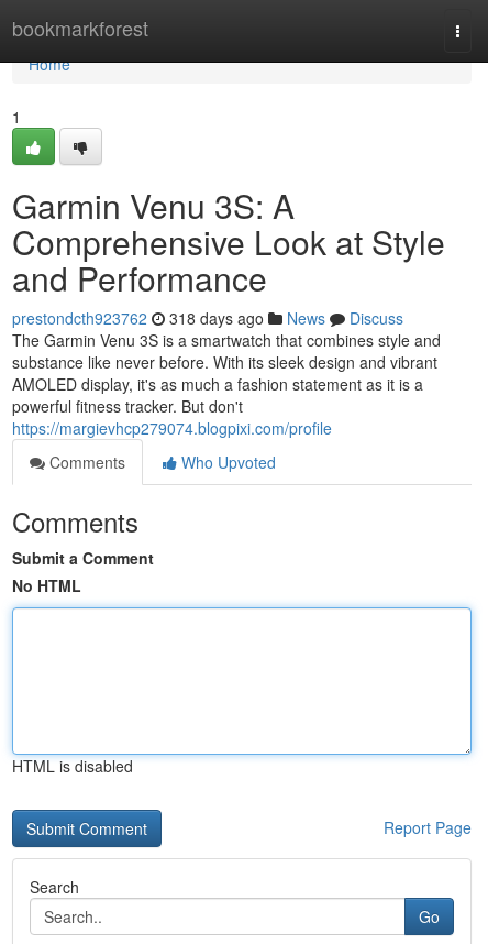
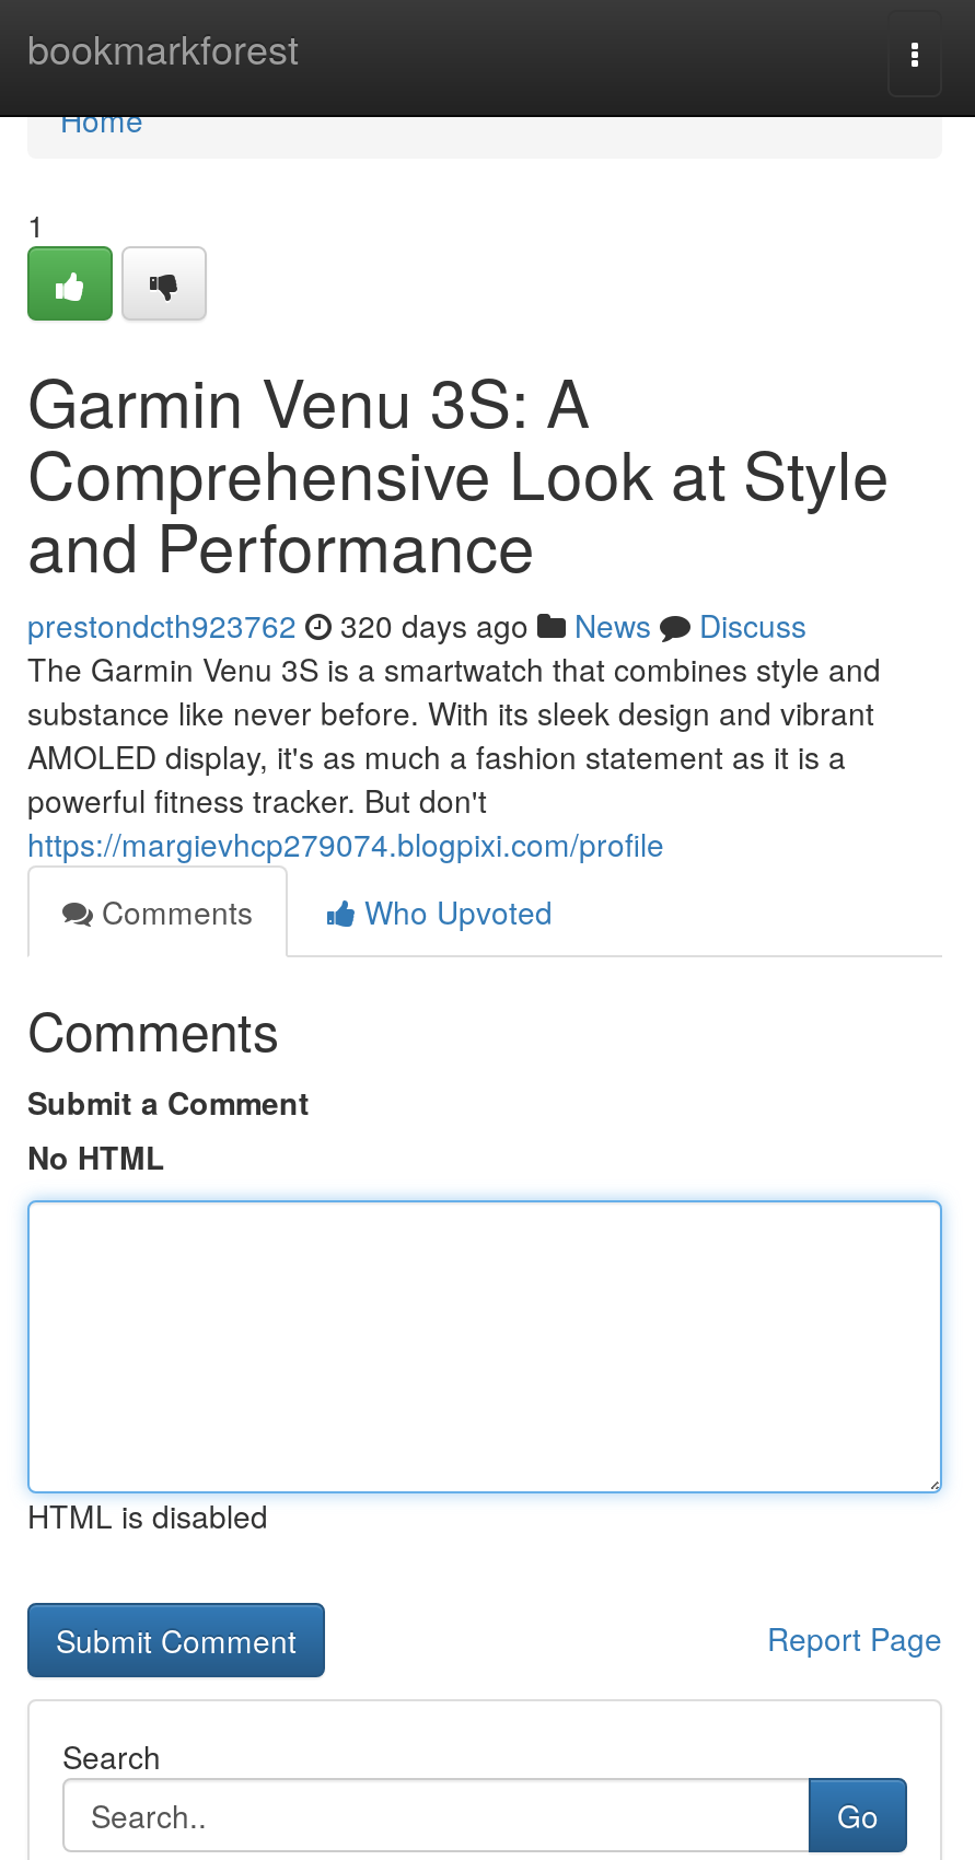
- prestondcth923762 318 days ago News Discuss
+ prestondcth923762 320 days ago News Discuss
